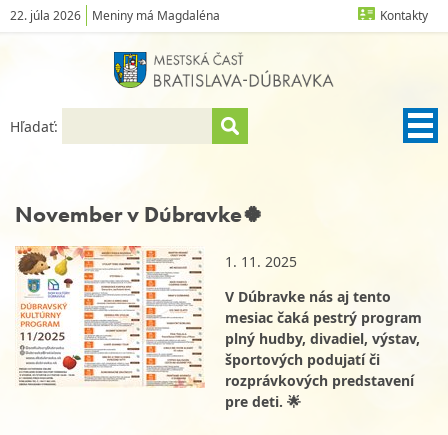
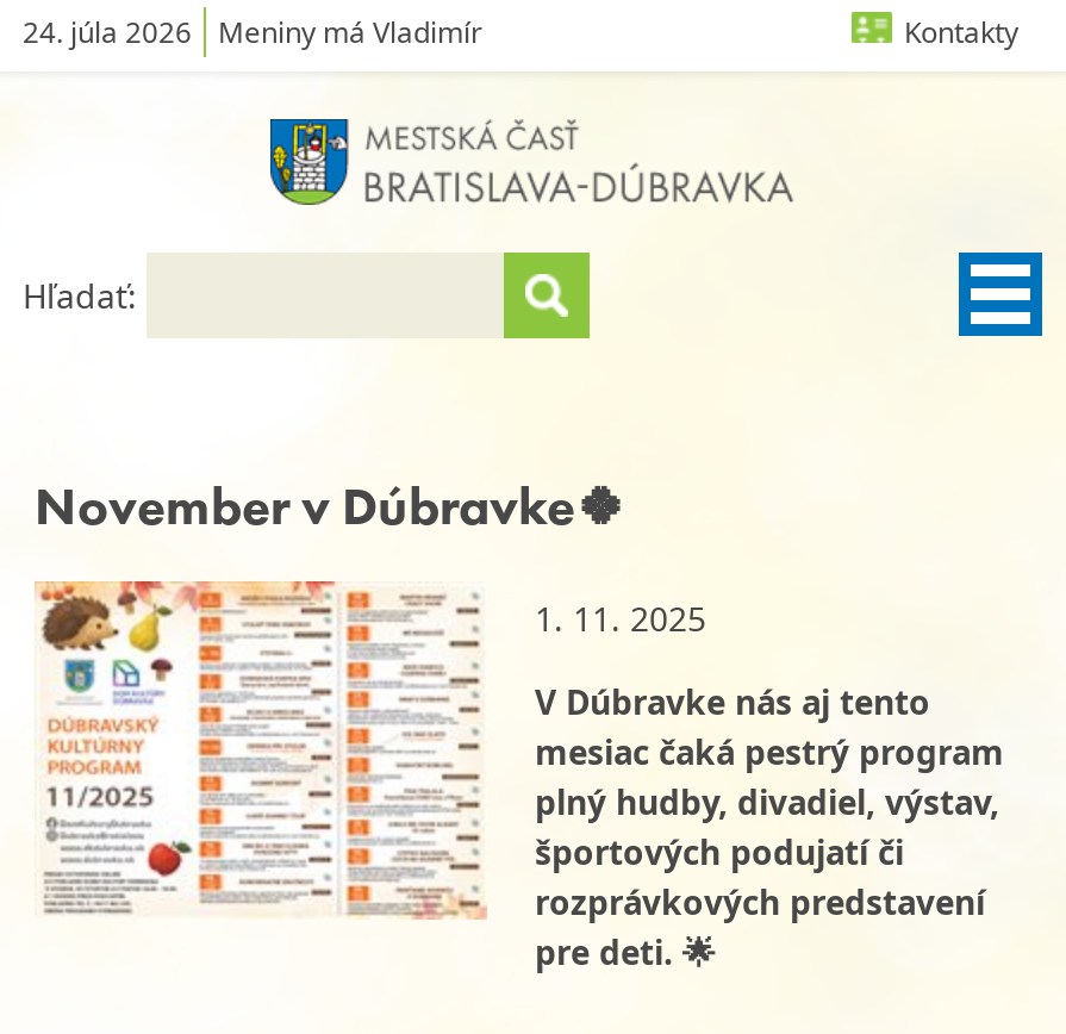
- 22. júla 2026
+ 24. júla 2026

- Meniny má Magdaléna
+ Meniny má Vladimír
